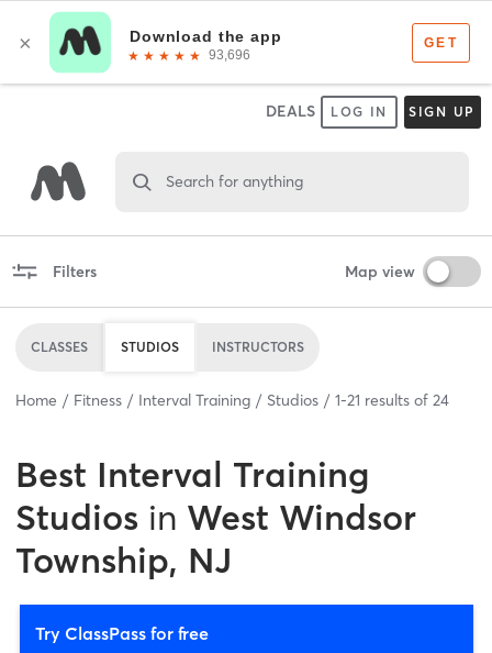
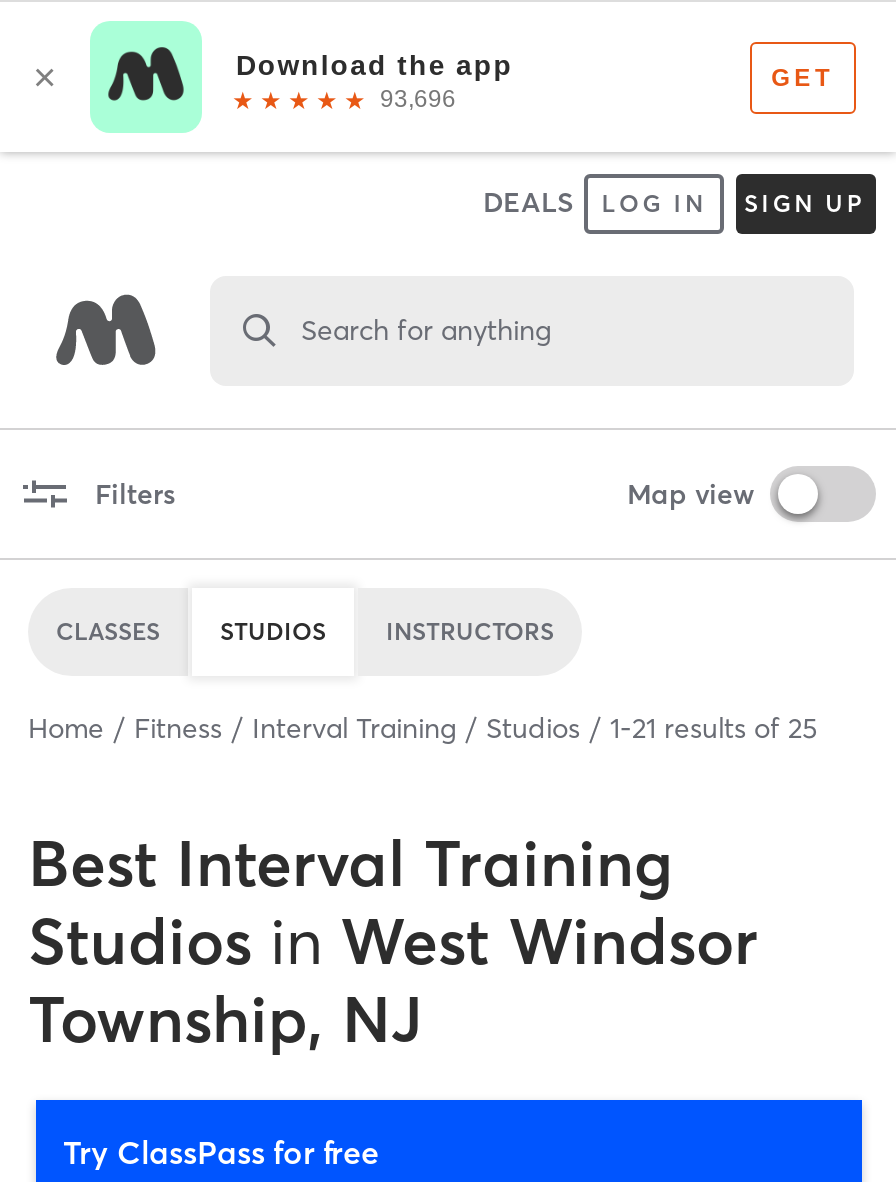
- Home Fitness Interval Training Studios 1-21 results of 24
+ Home Fitness Interval Training Studios 1-21 results of 25
